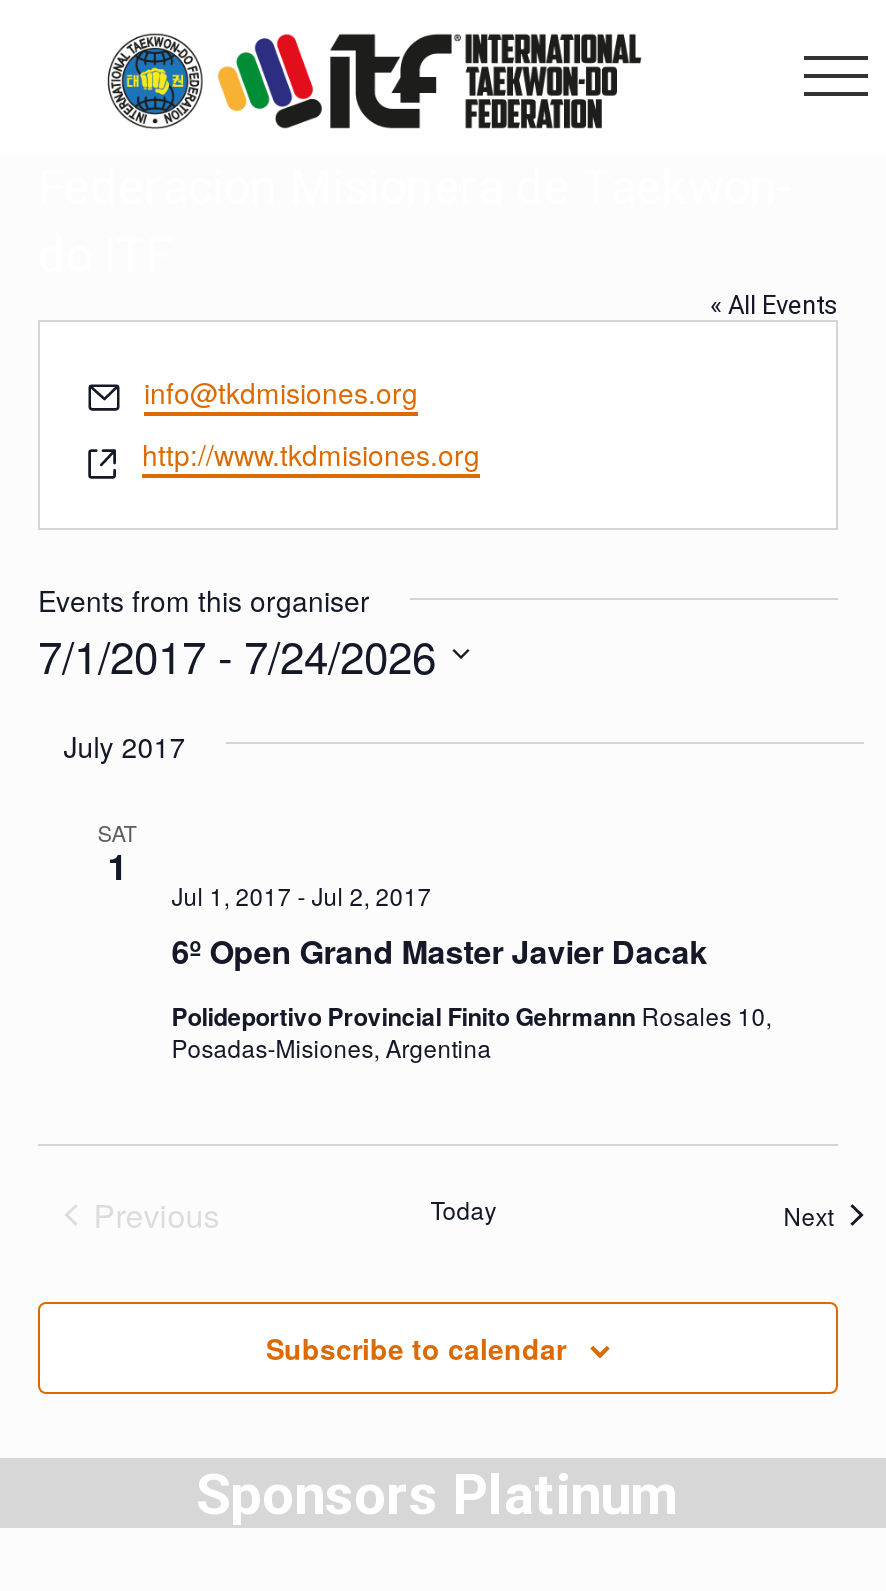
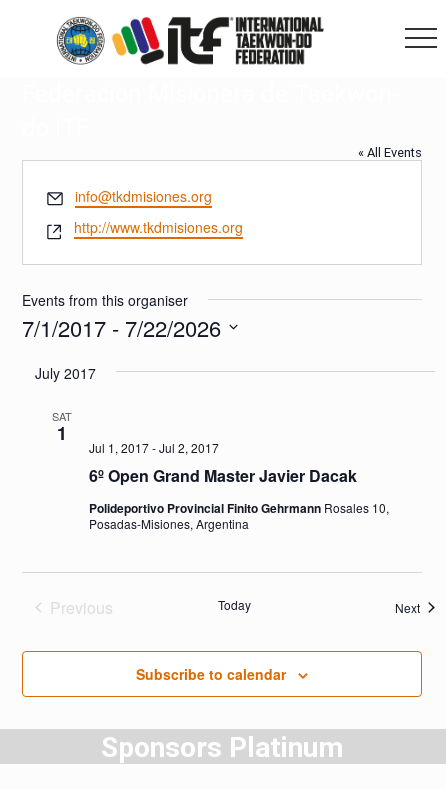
- 7/1/2017 - 7/24/2026
+ 7/1/2017 - 7/22/2026
